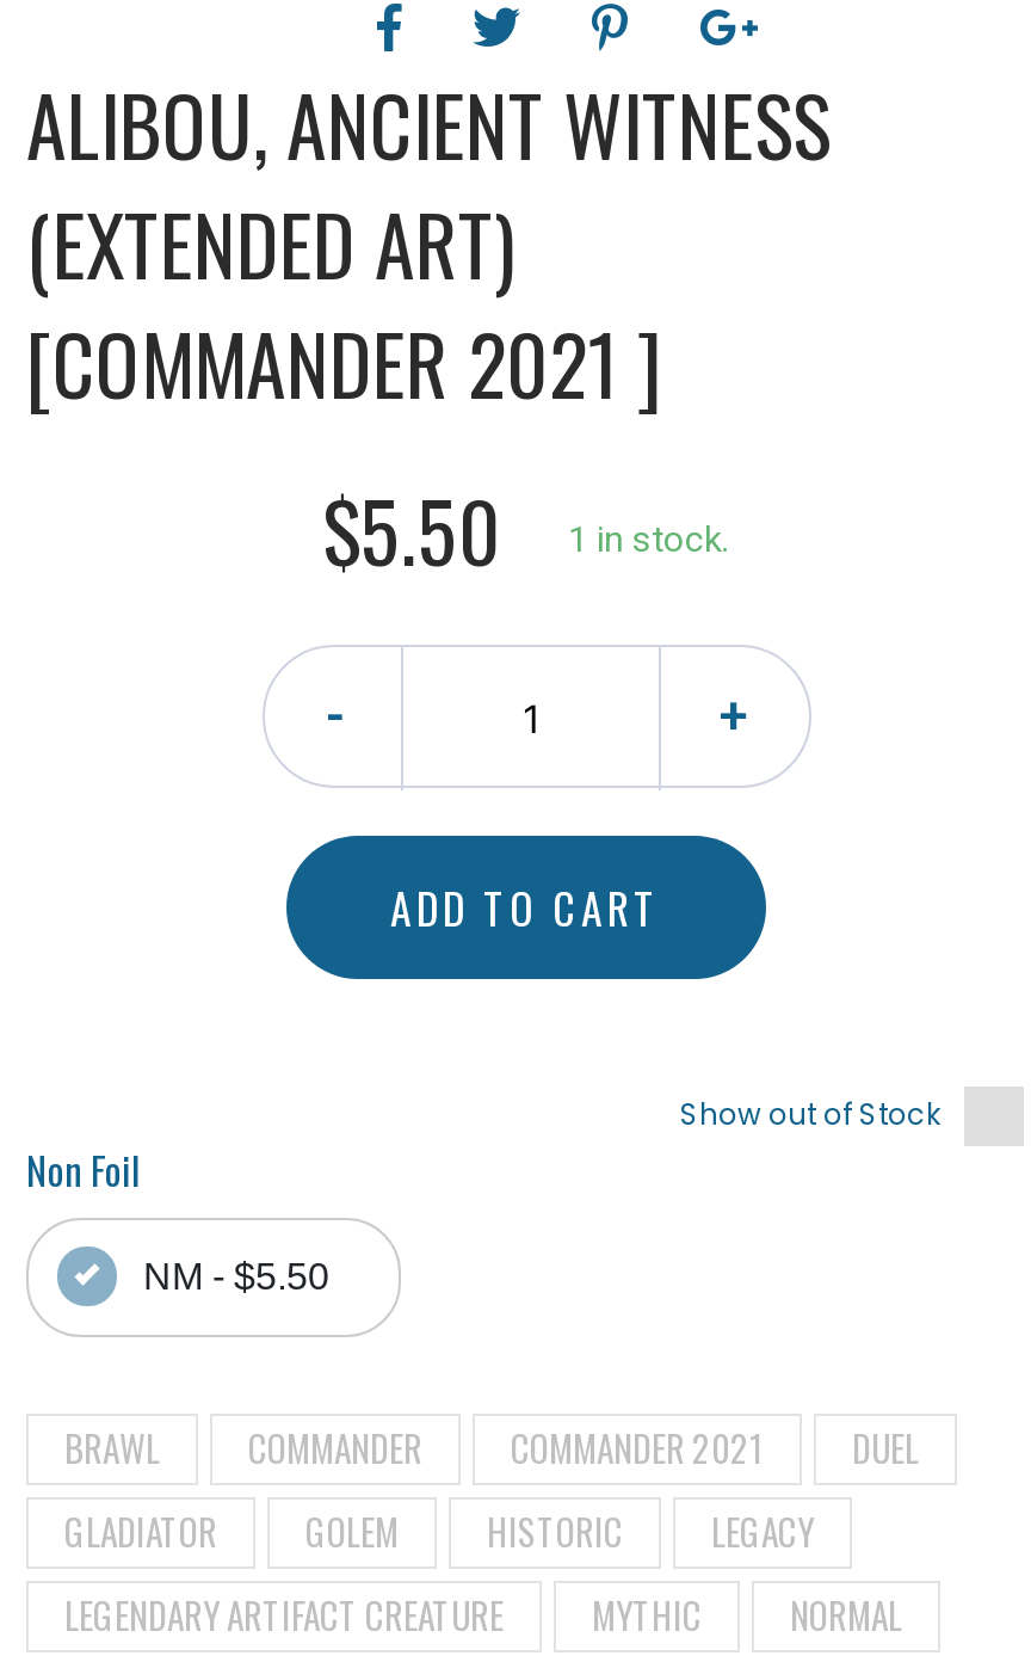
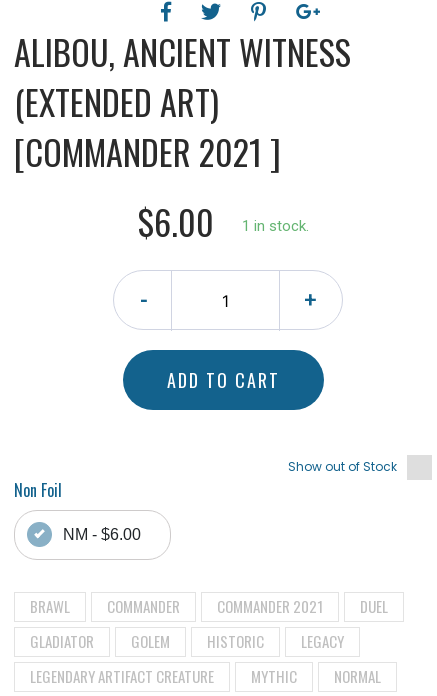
- $5.50 1 in stock.
+ $6.00 1 in stock.

- NM - $5.50
+ NM - $6.00
